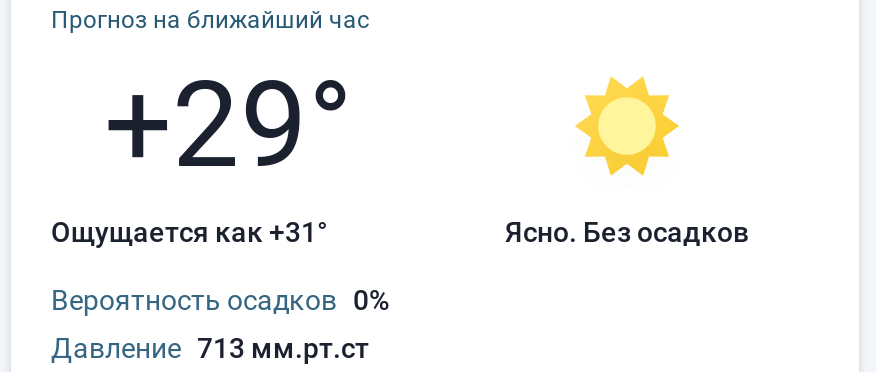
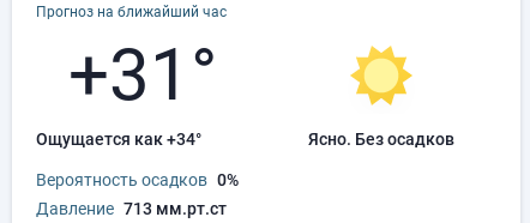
- +29°
+ +31°

- Ощущается как +31°
+ Ощущается как +34°
